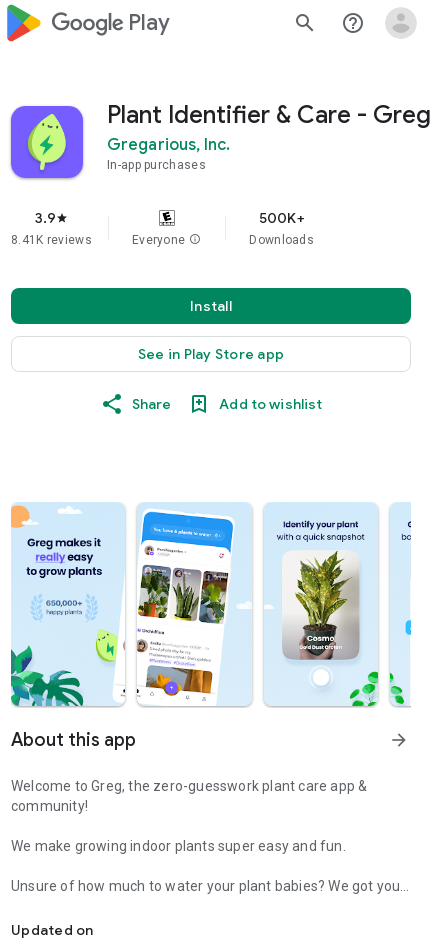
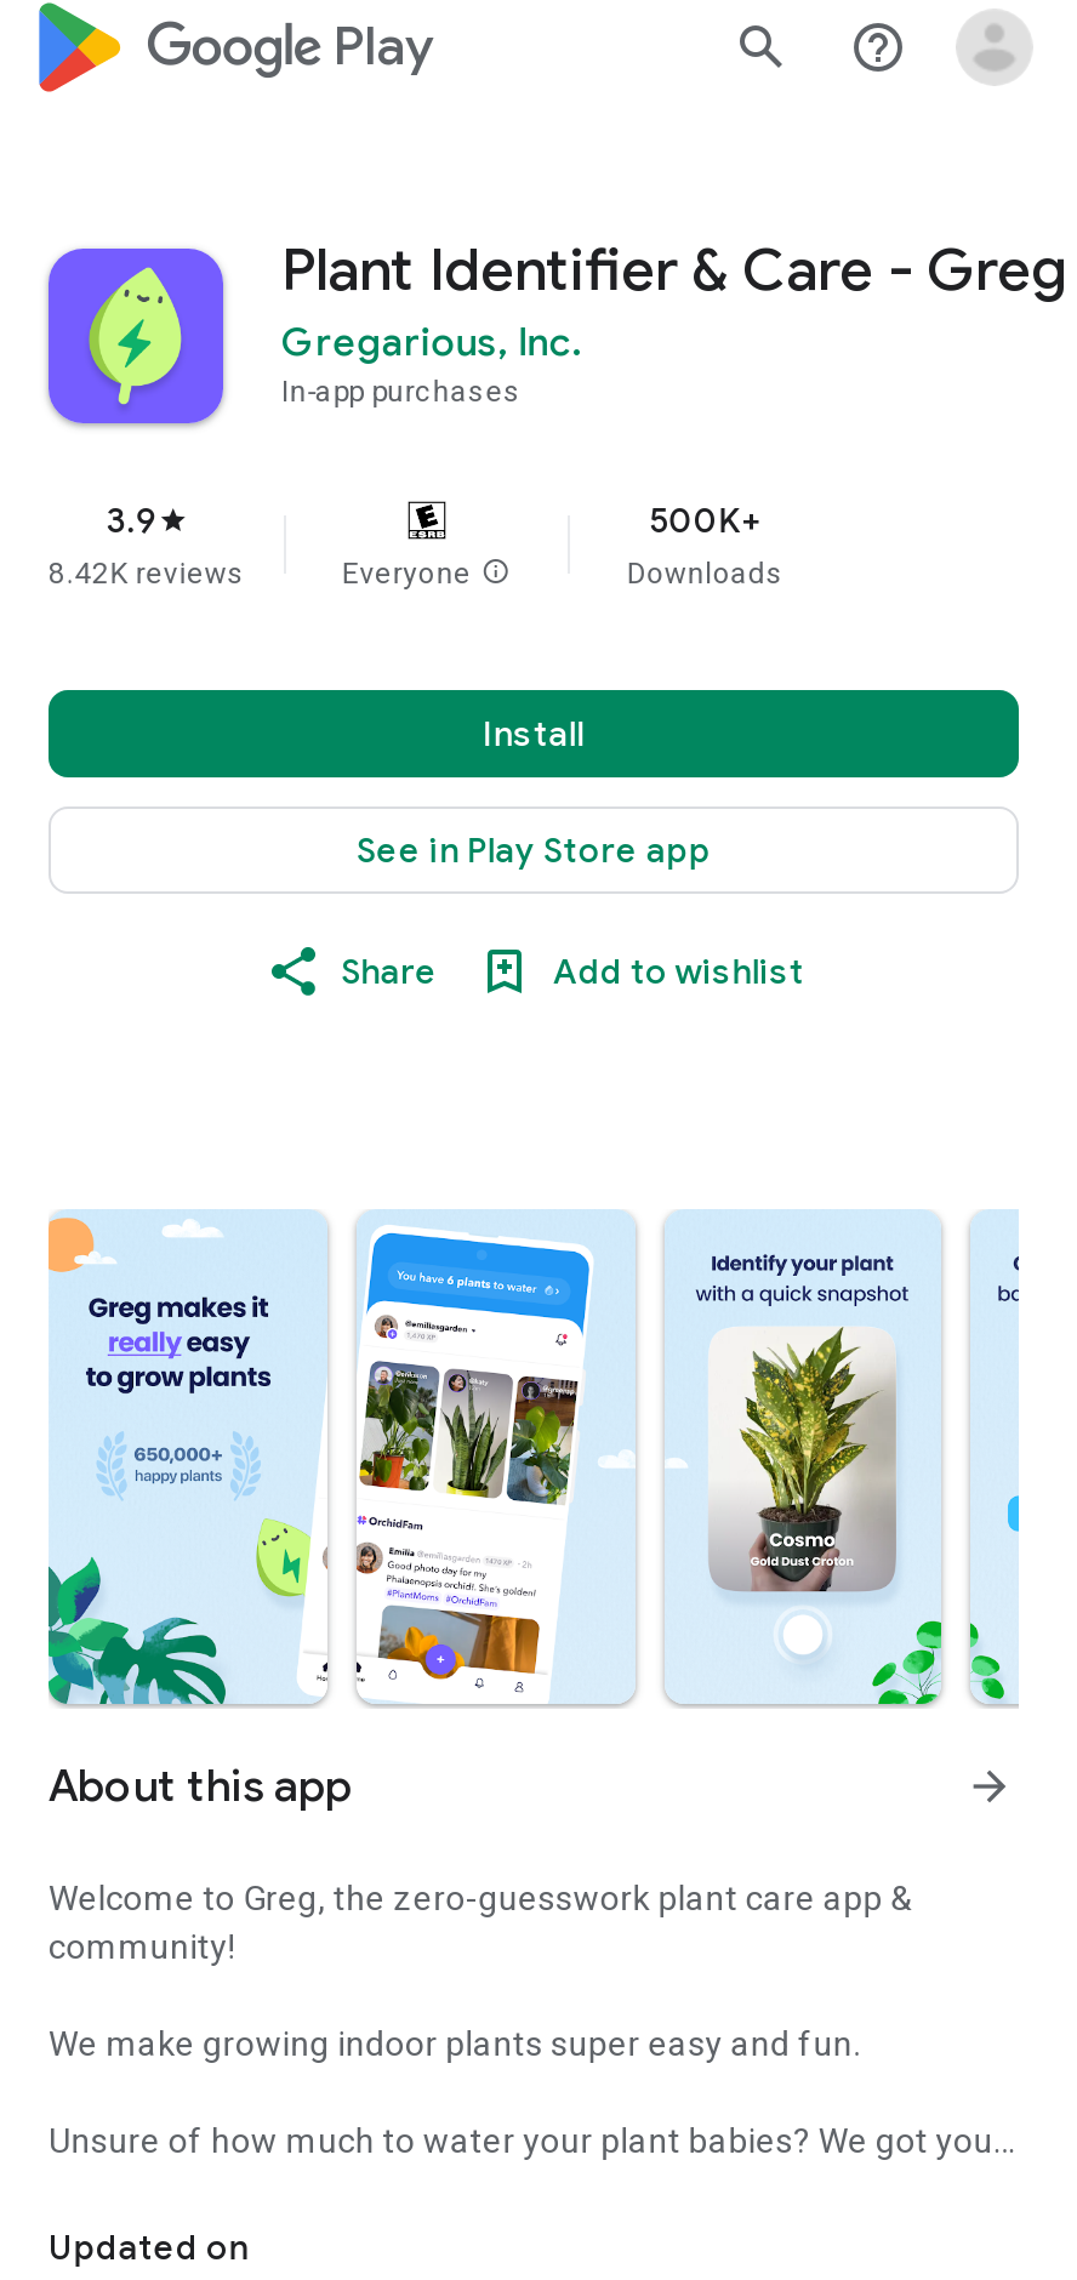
- 8.41K reviews
+ 8.42K reviews
